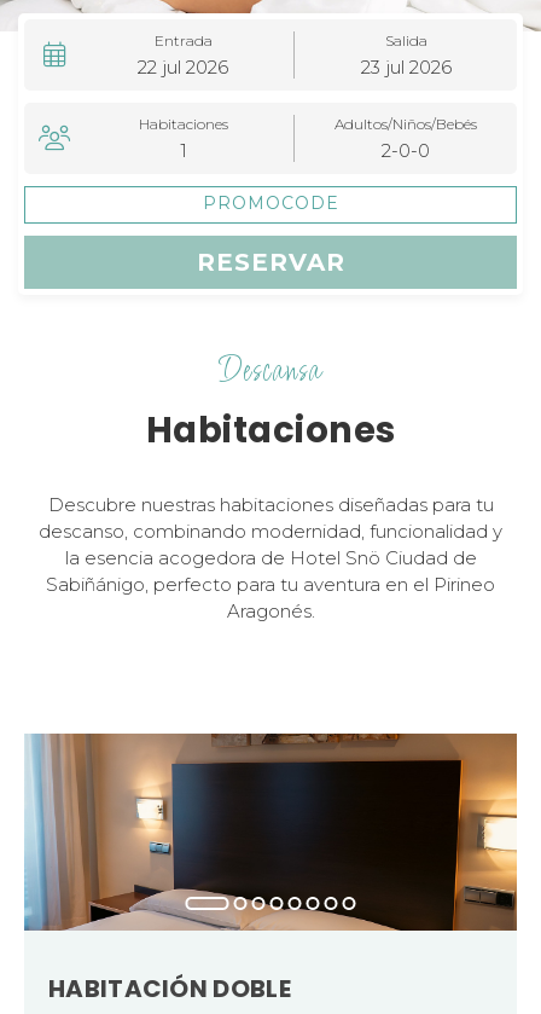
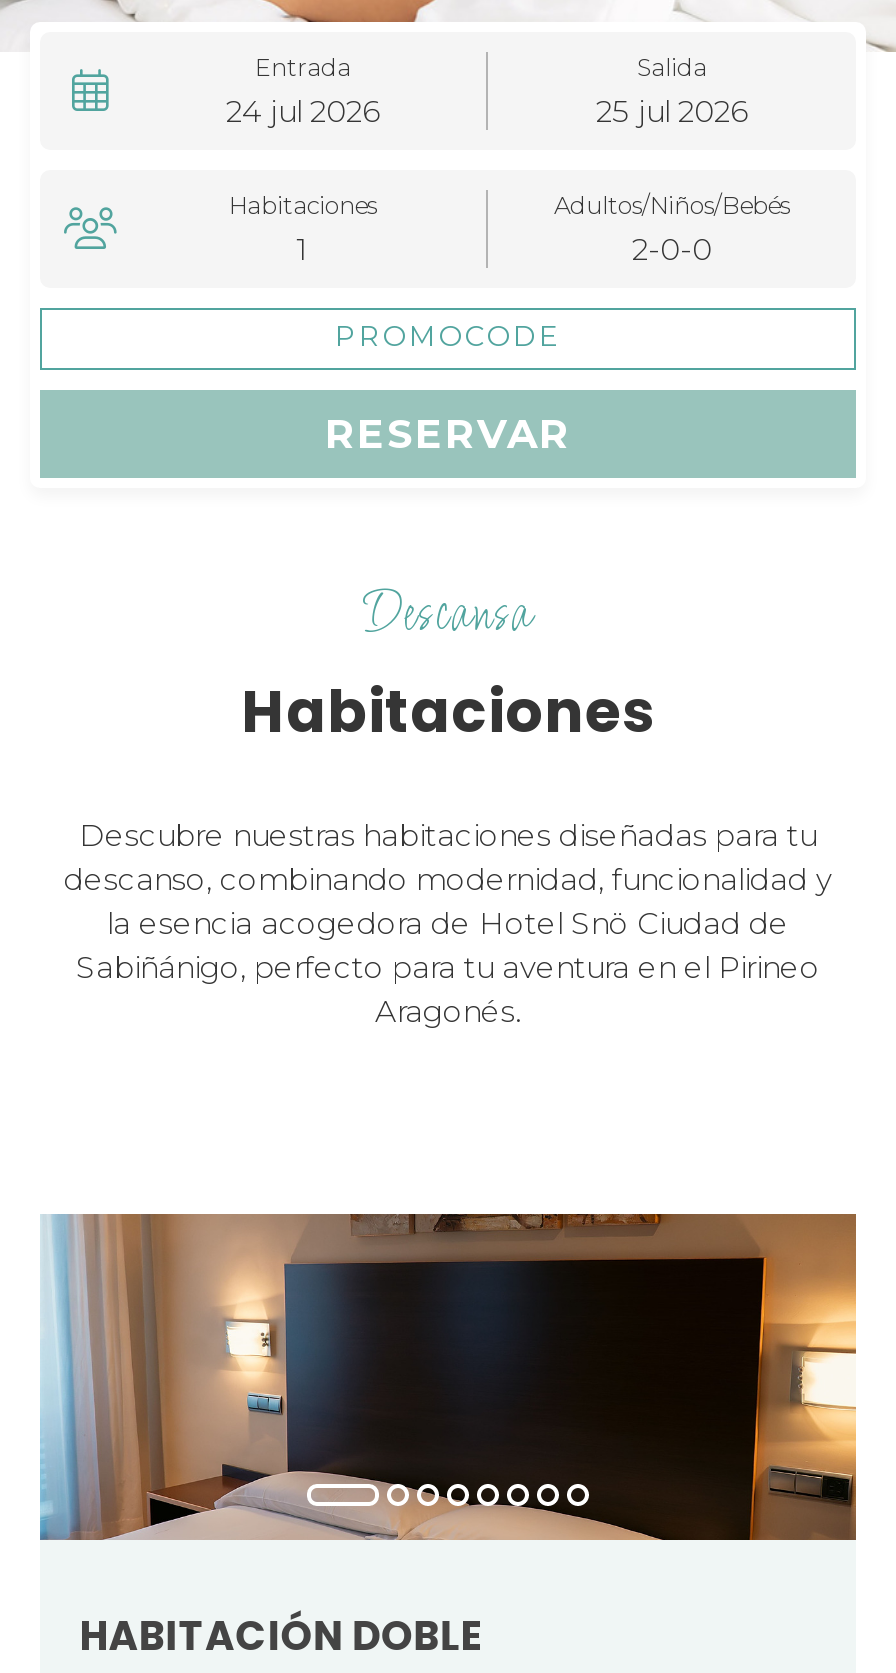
- 22 jul 2026
+ 24 jul 2026

- 23 jul 2026
+ 25 jul 2026
